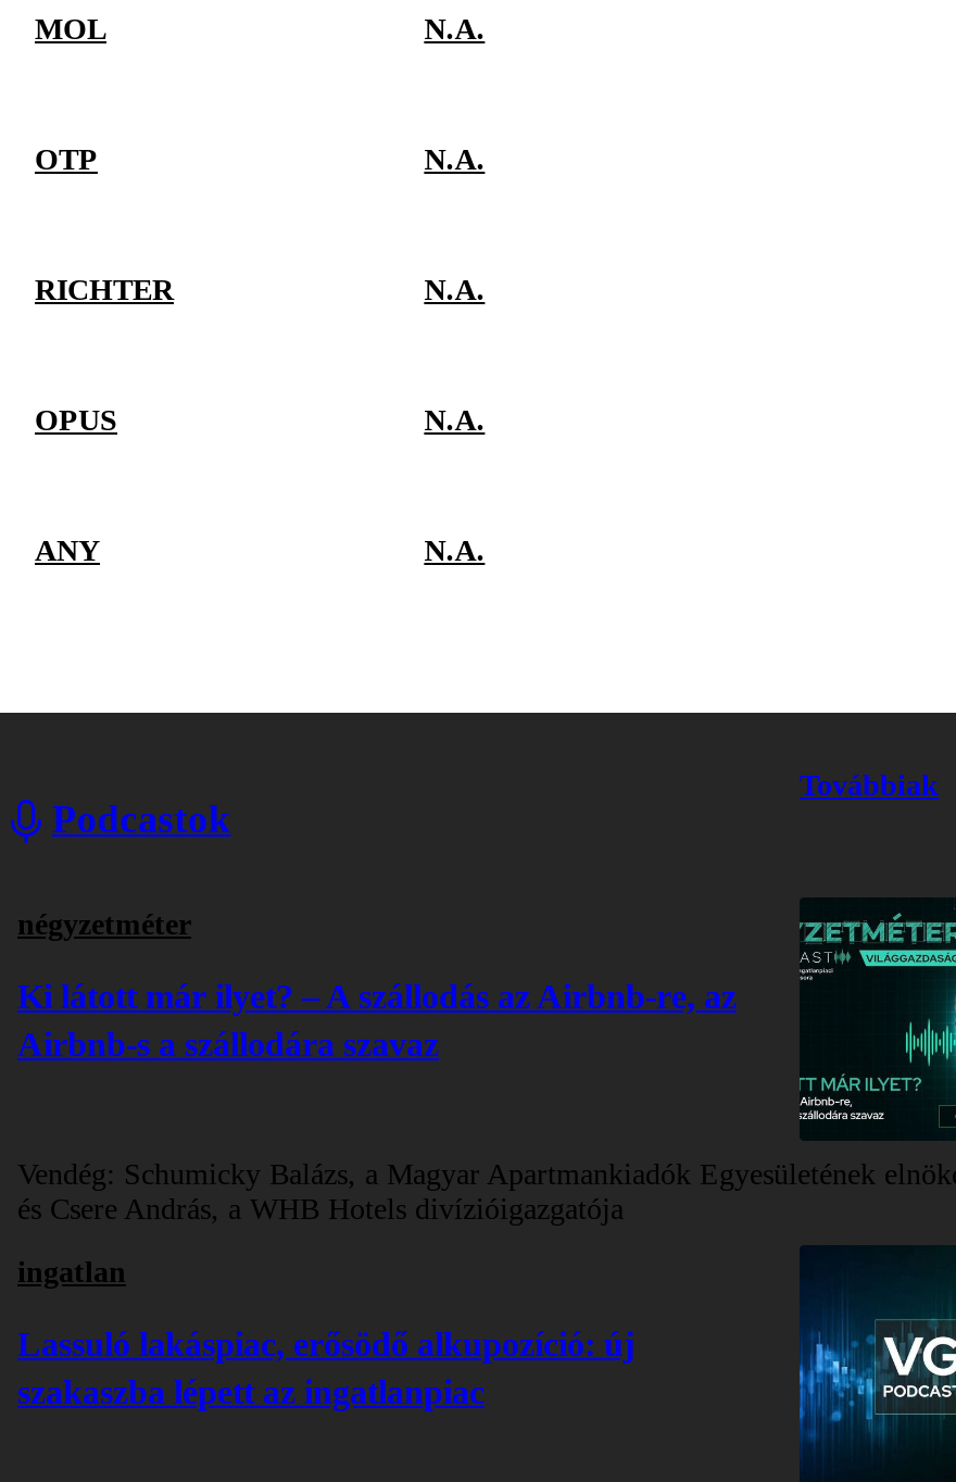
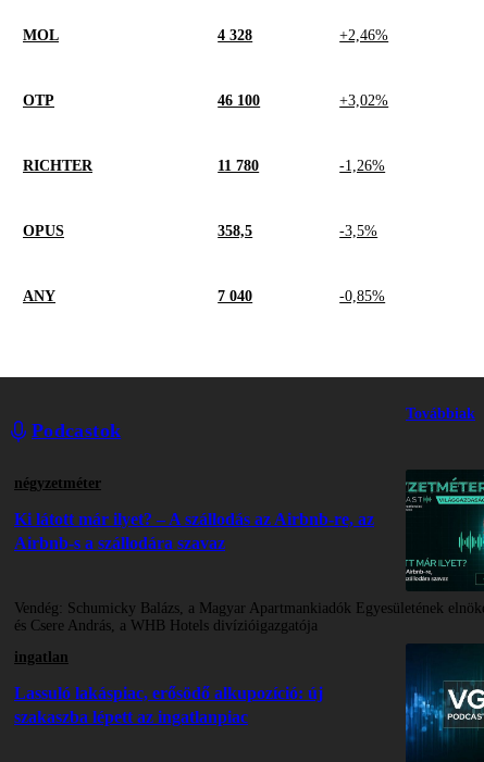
- N.A.
+ 4 328
+ +2,46%

- N.A.
+ 46 100
+ +3,02%

- N.A.
+ 11 780
+ -1,26%

- N.A.
+ 358,5
+ -3,5%

- N.A.
+ 7 040
+ -0,85%
